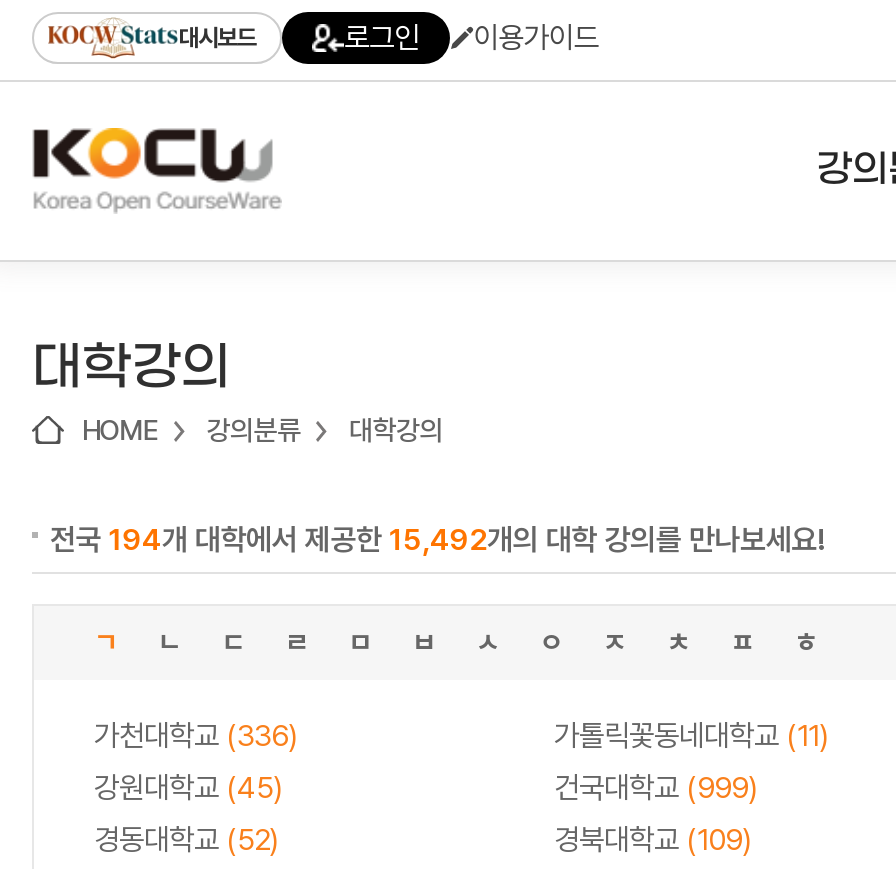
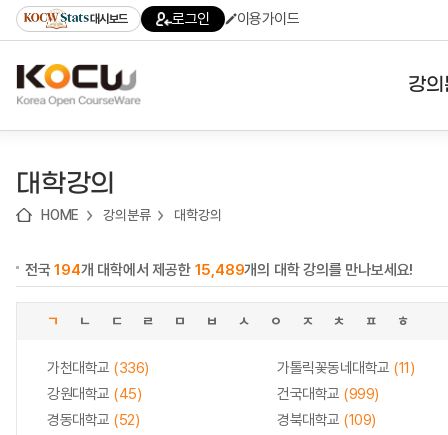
- 전국 194개 대학에서 제공한 15,492개의 대학 강의를 만나보세요!
+ 전국 194개 대학에서 제공한 15,489개의 대학 강의를 만나보세요!
